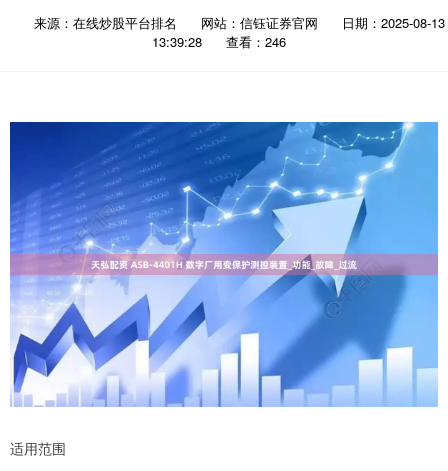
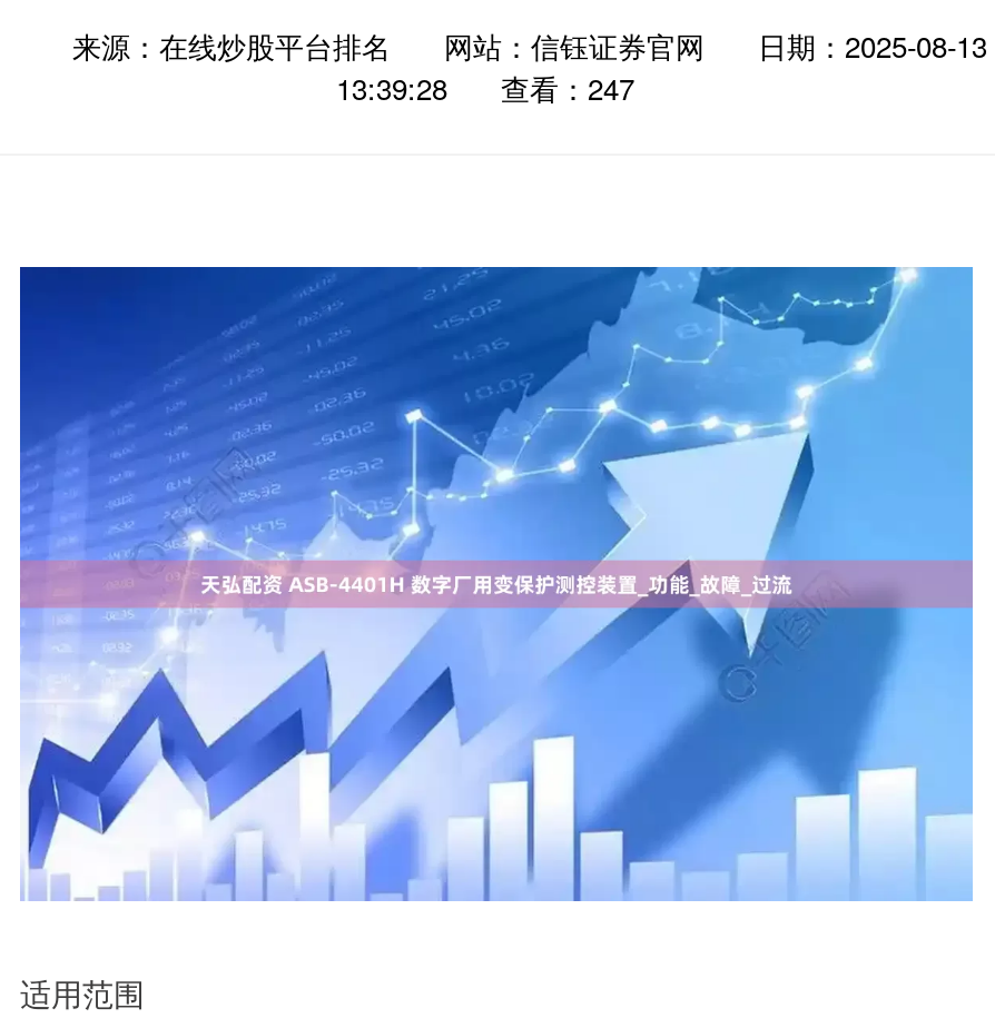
- 13:39:28 查看：246
+ 13:39:28 查看：247
